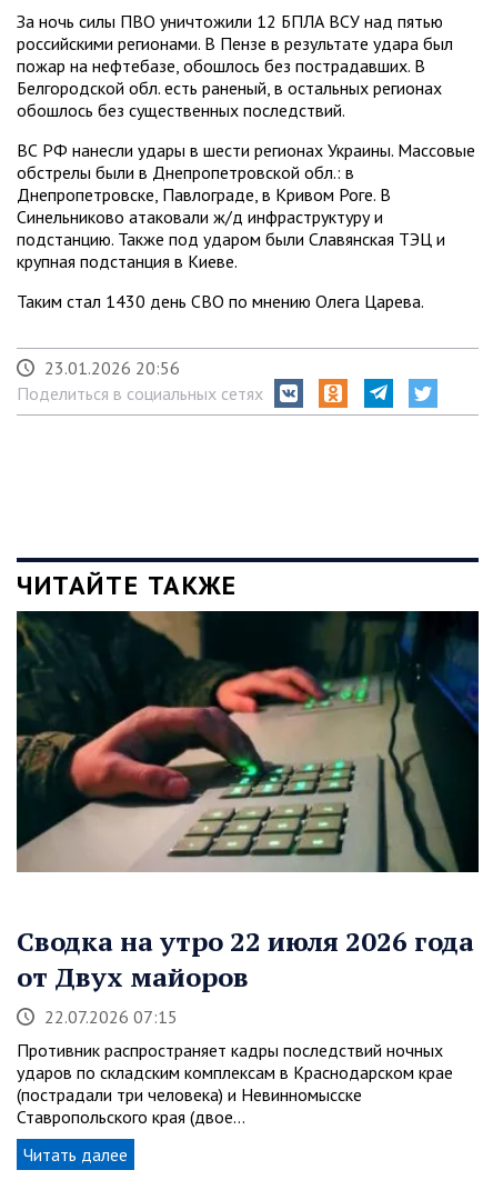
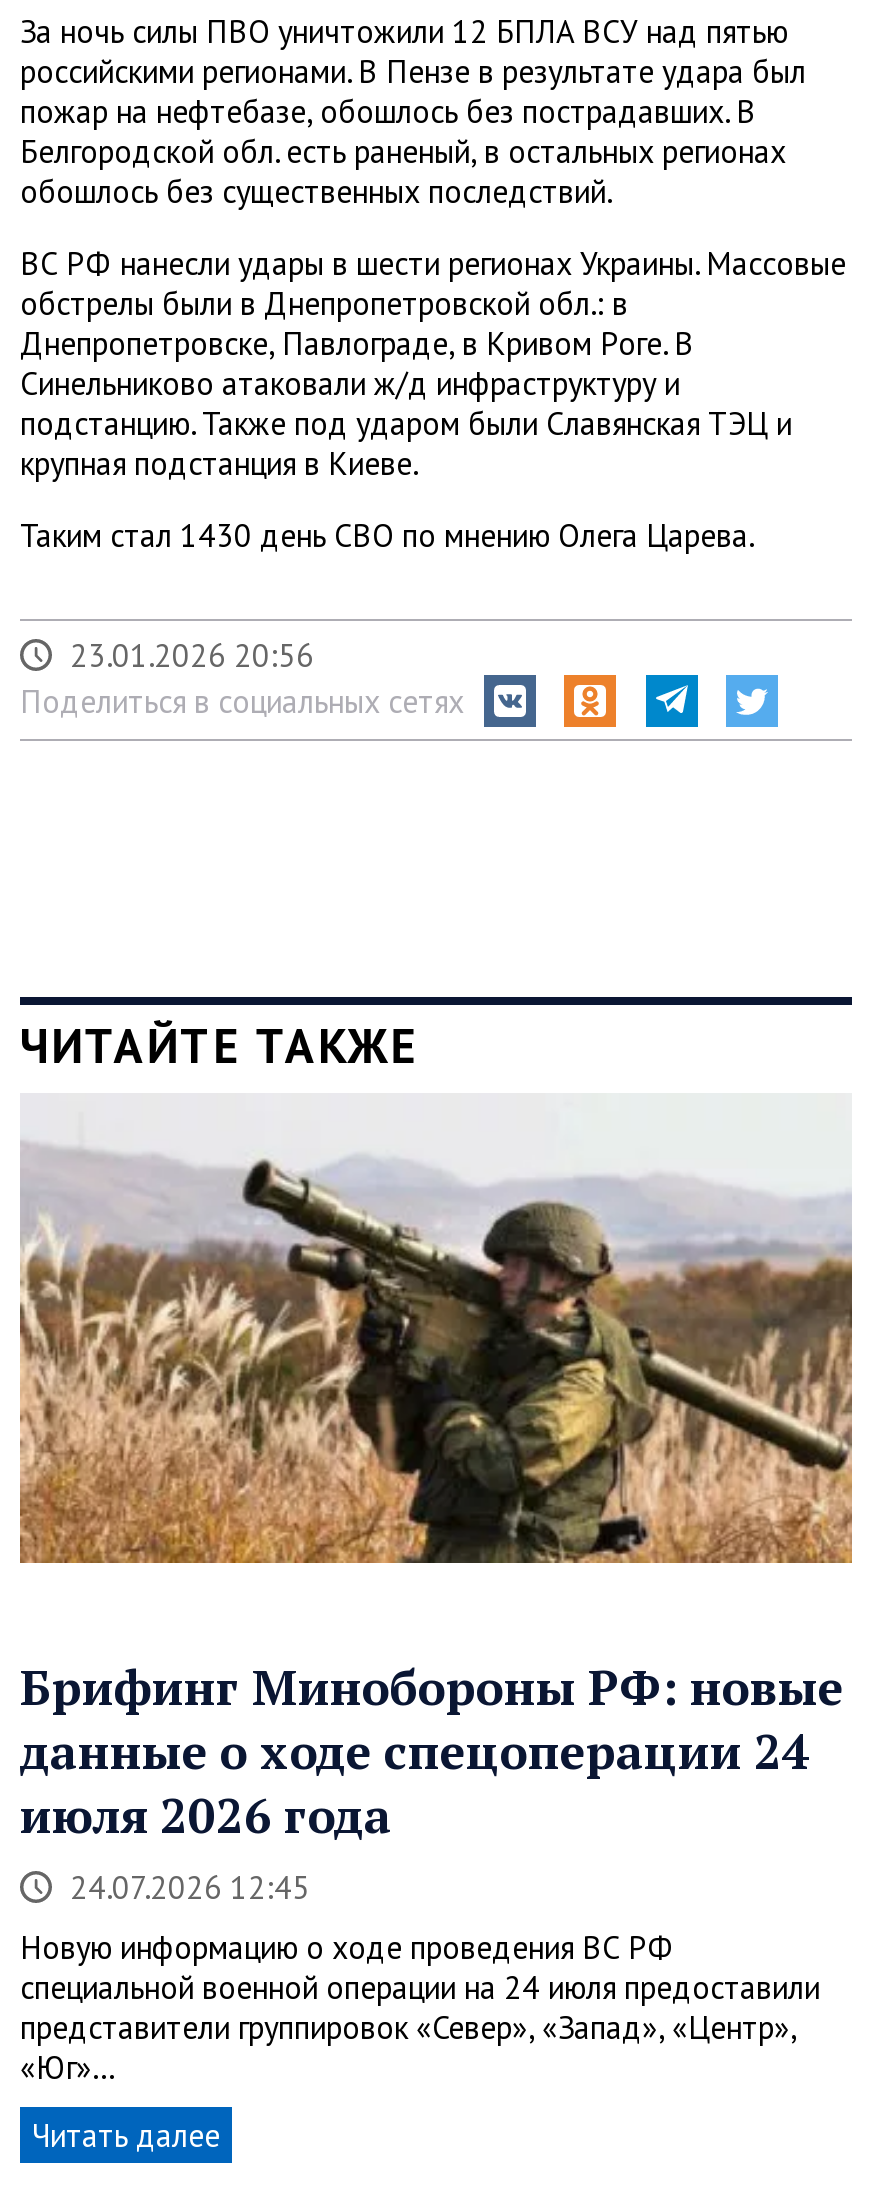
- [image]
+ [image]

- Сводка на утро 22 июля 2026 года
- от Двух майоров
- 22.07.2026 07:15
+ Брифинг Минобороны РФ: новые
+ данные о ходе спецоперации 24
+ июля 2026 года
+ 24.07.2026 12:45

- Противник распространяет кадры последствий ночных
- ударов по складским комплексам в Краснодарском крае
- (пострадали три человека) и Невинномысске
- Ставропольского края (двое…
+ Новую информацию о ходе проведения ВС РФ
+ специальной военной операции на 24 июля предоставили
+ представители группировок «Север», «Запад», «Центр»,
+ «Юг»…
